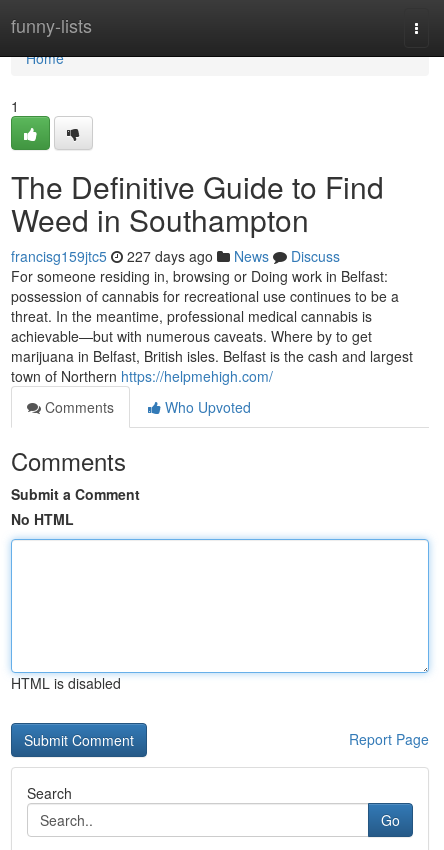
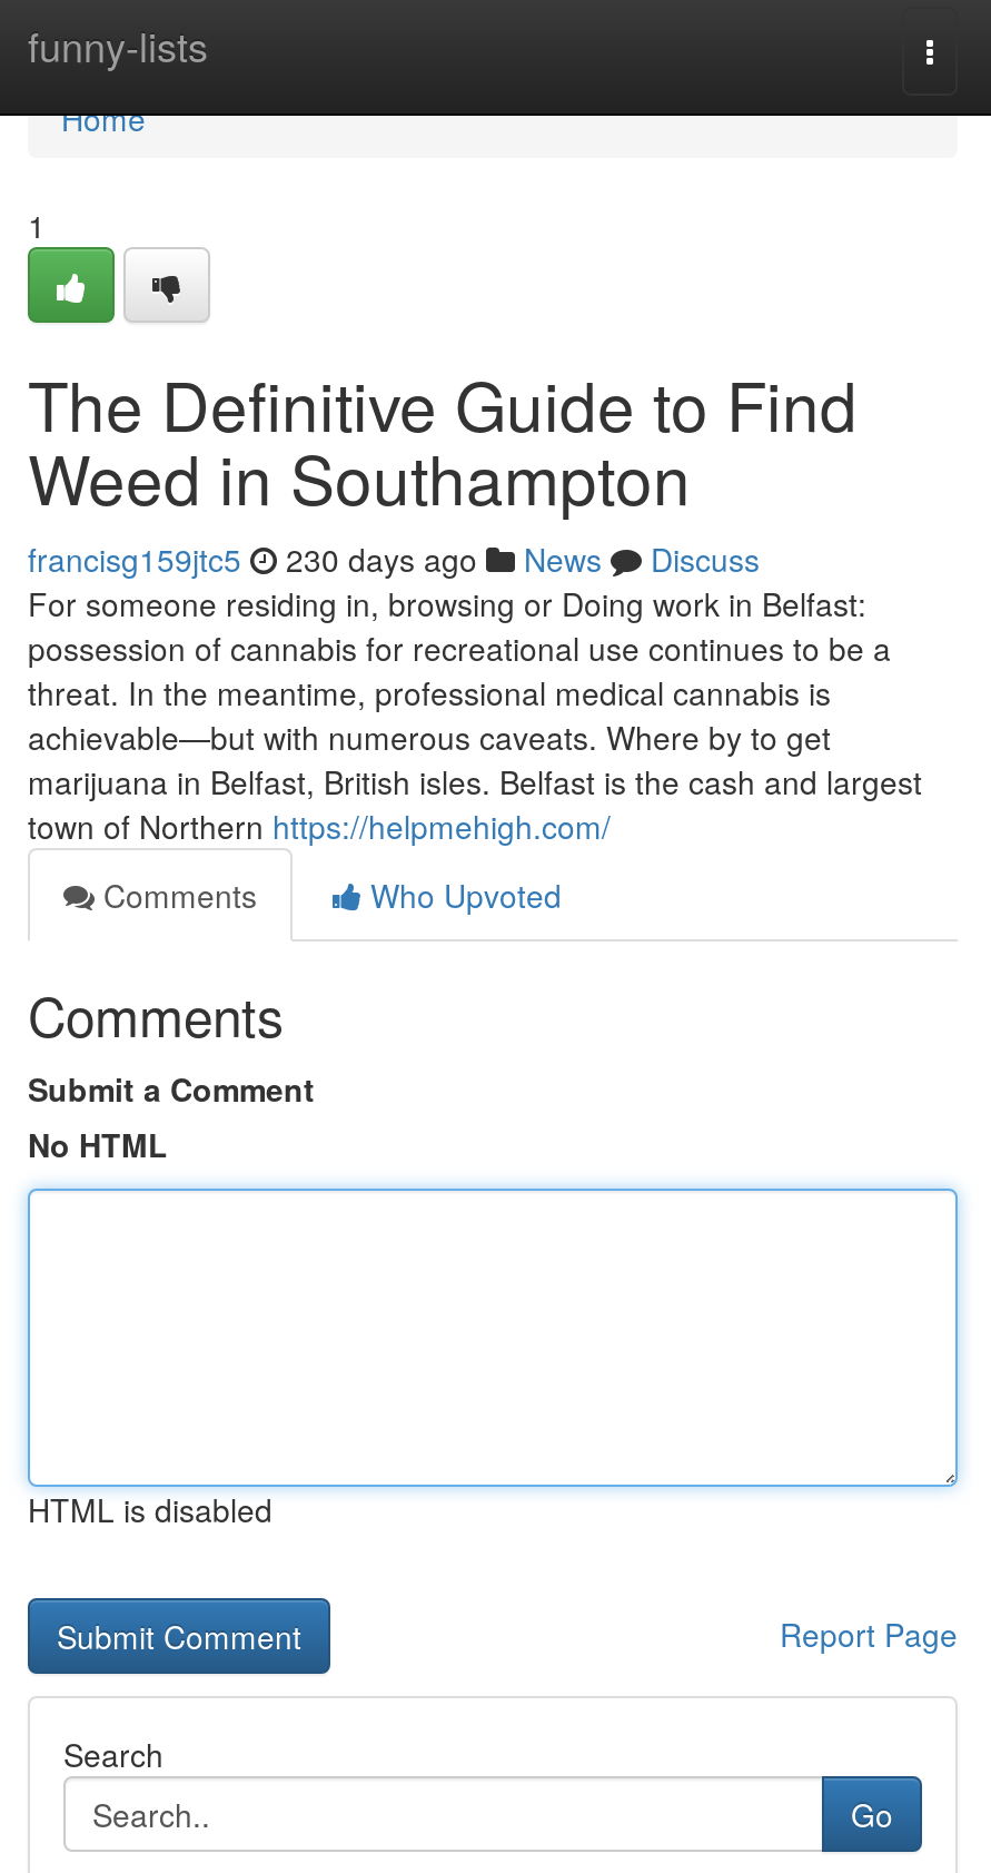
- francisg159jtc5 227 days ago News Discuss
+ francisg159jtc5 230 days ago News Discuss
